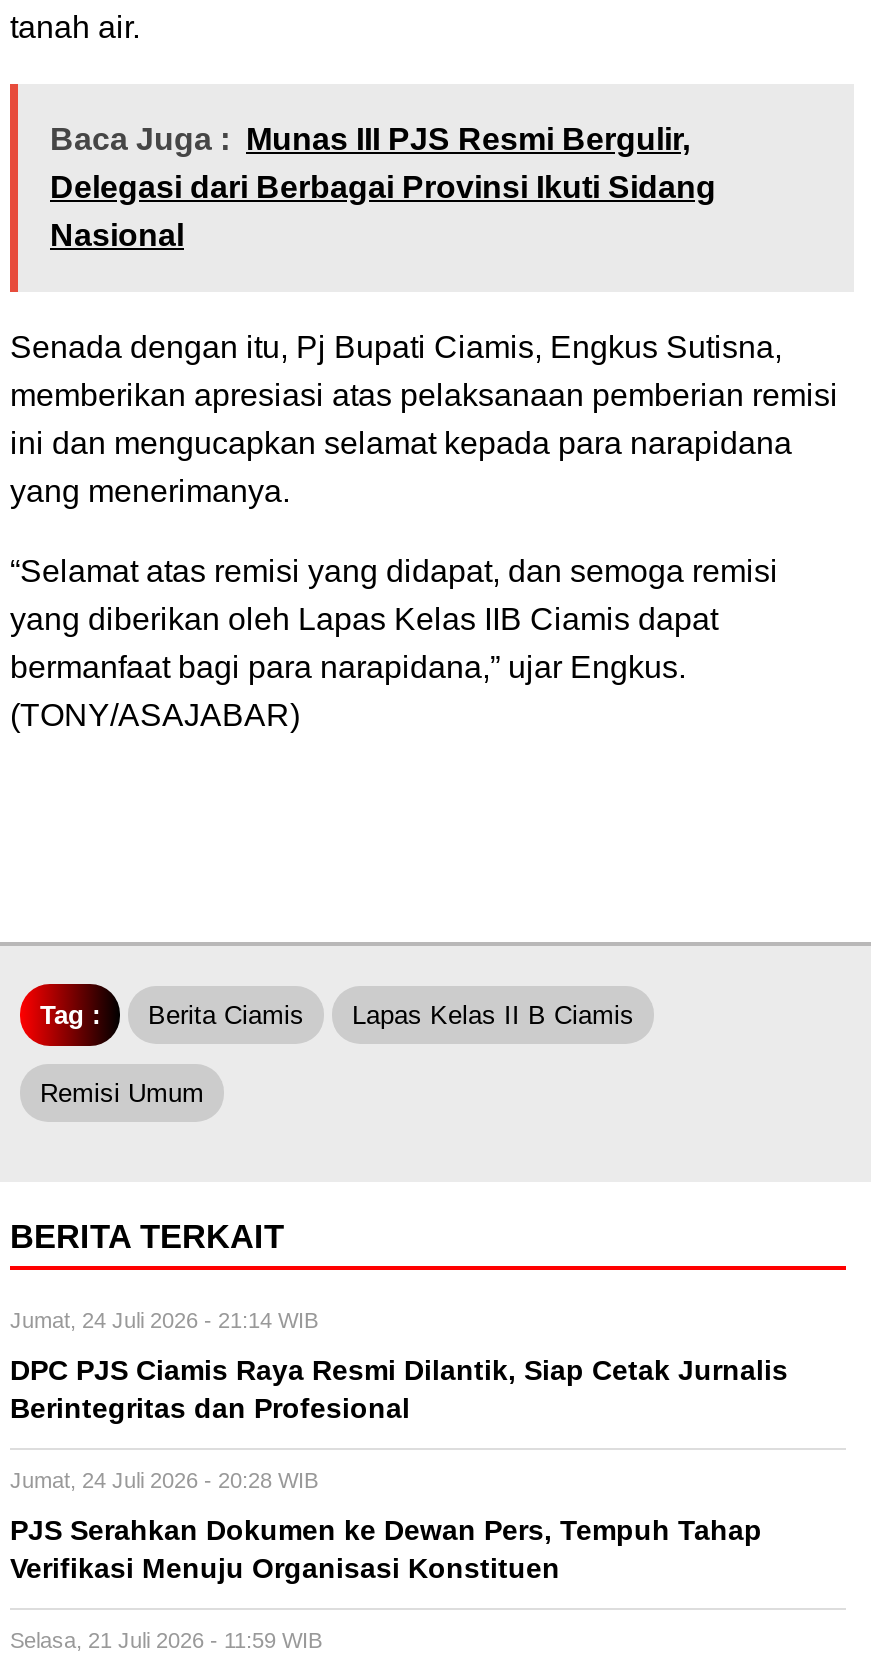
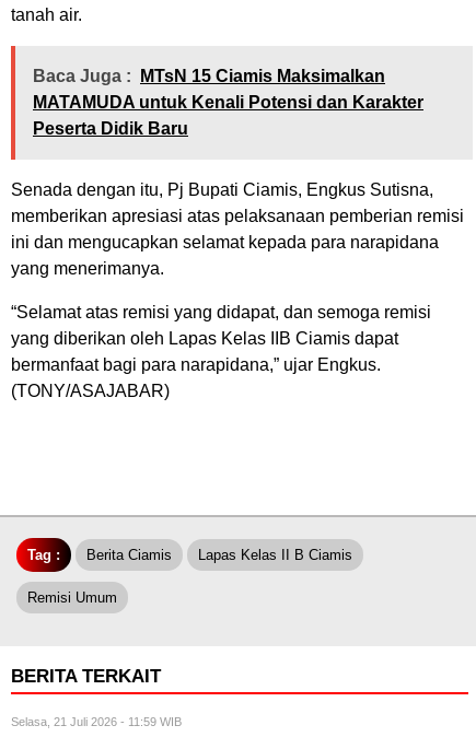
- Baca Juga : Munas III PJS Resmi Bergulir,
- Delegasi dari Berbagai Provinsi Ikuti Sidang
- Nasional
+ Baca Juga : MTsN 15 Ciamis Maksimalkan
+ MATAMUDA untuk Kenali Potensi dan Karakter
+ Peserta Didik Baru

- Jumat, 24 Juli 2026 - 21:14 WIB
- DPC PJS Ciamis Raya Resmi Dilantik, Siap Cetak Jurnalis
- Berintegritas dan Profesional
- Jumat, 24 Juli 2026 - 20:28 WIB
- PJS Serahkan Dokumen ke Dewan Pers, Tempuh Tahap
- Verifikasi Menuju Organisasi Konstituen
